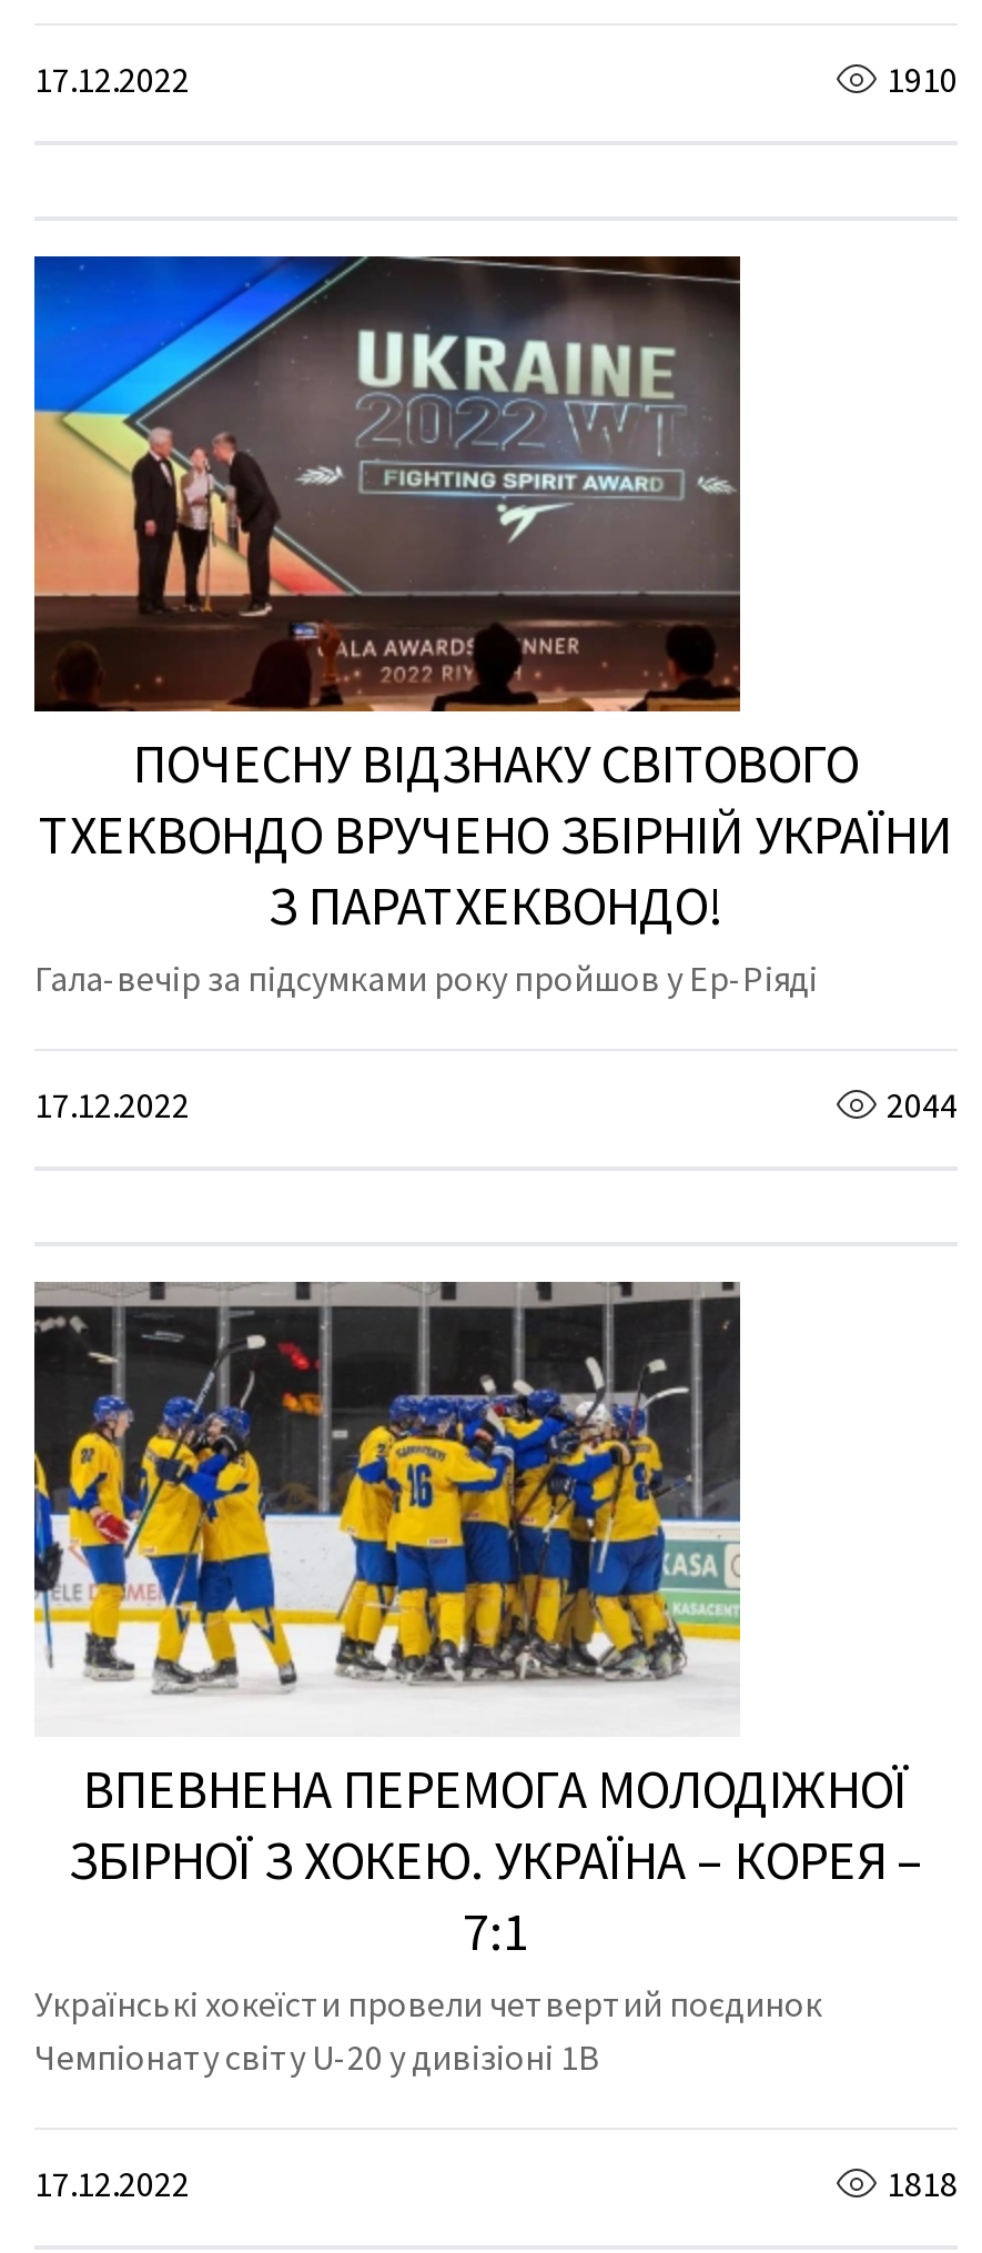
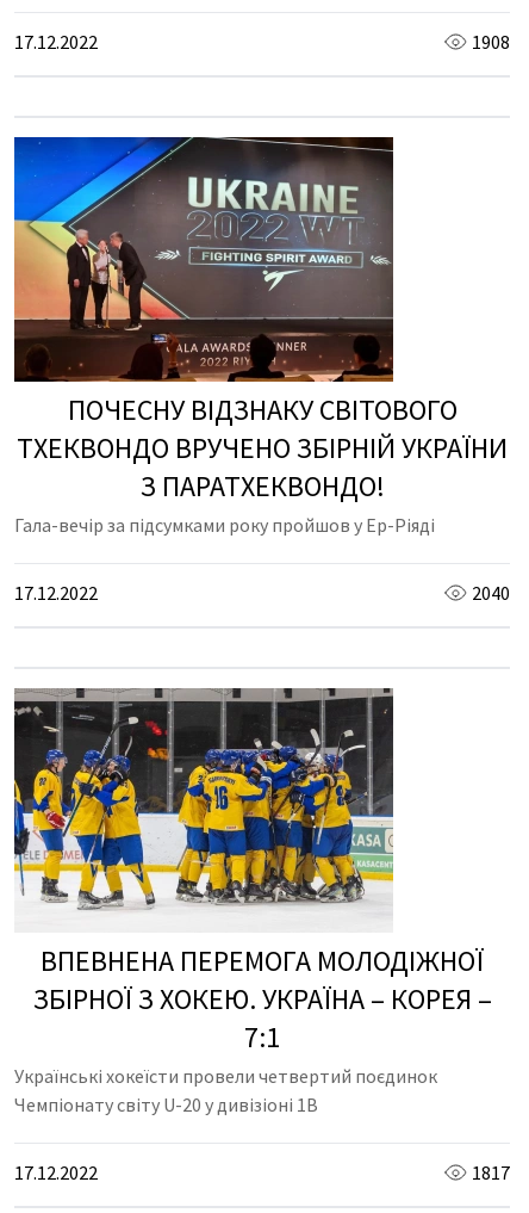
- 1910
+ 1908

- 2044
+ 2040

- 1818
+ 1817
